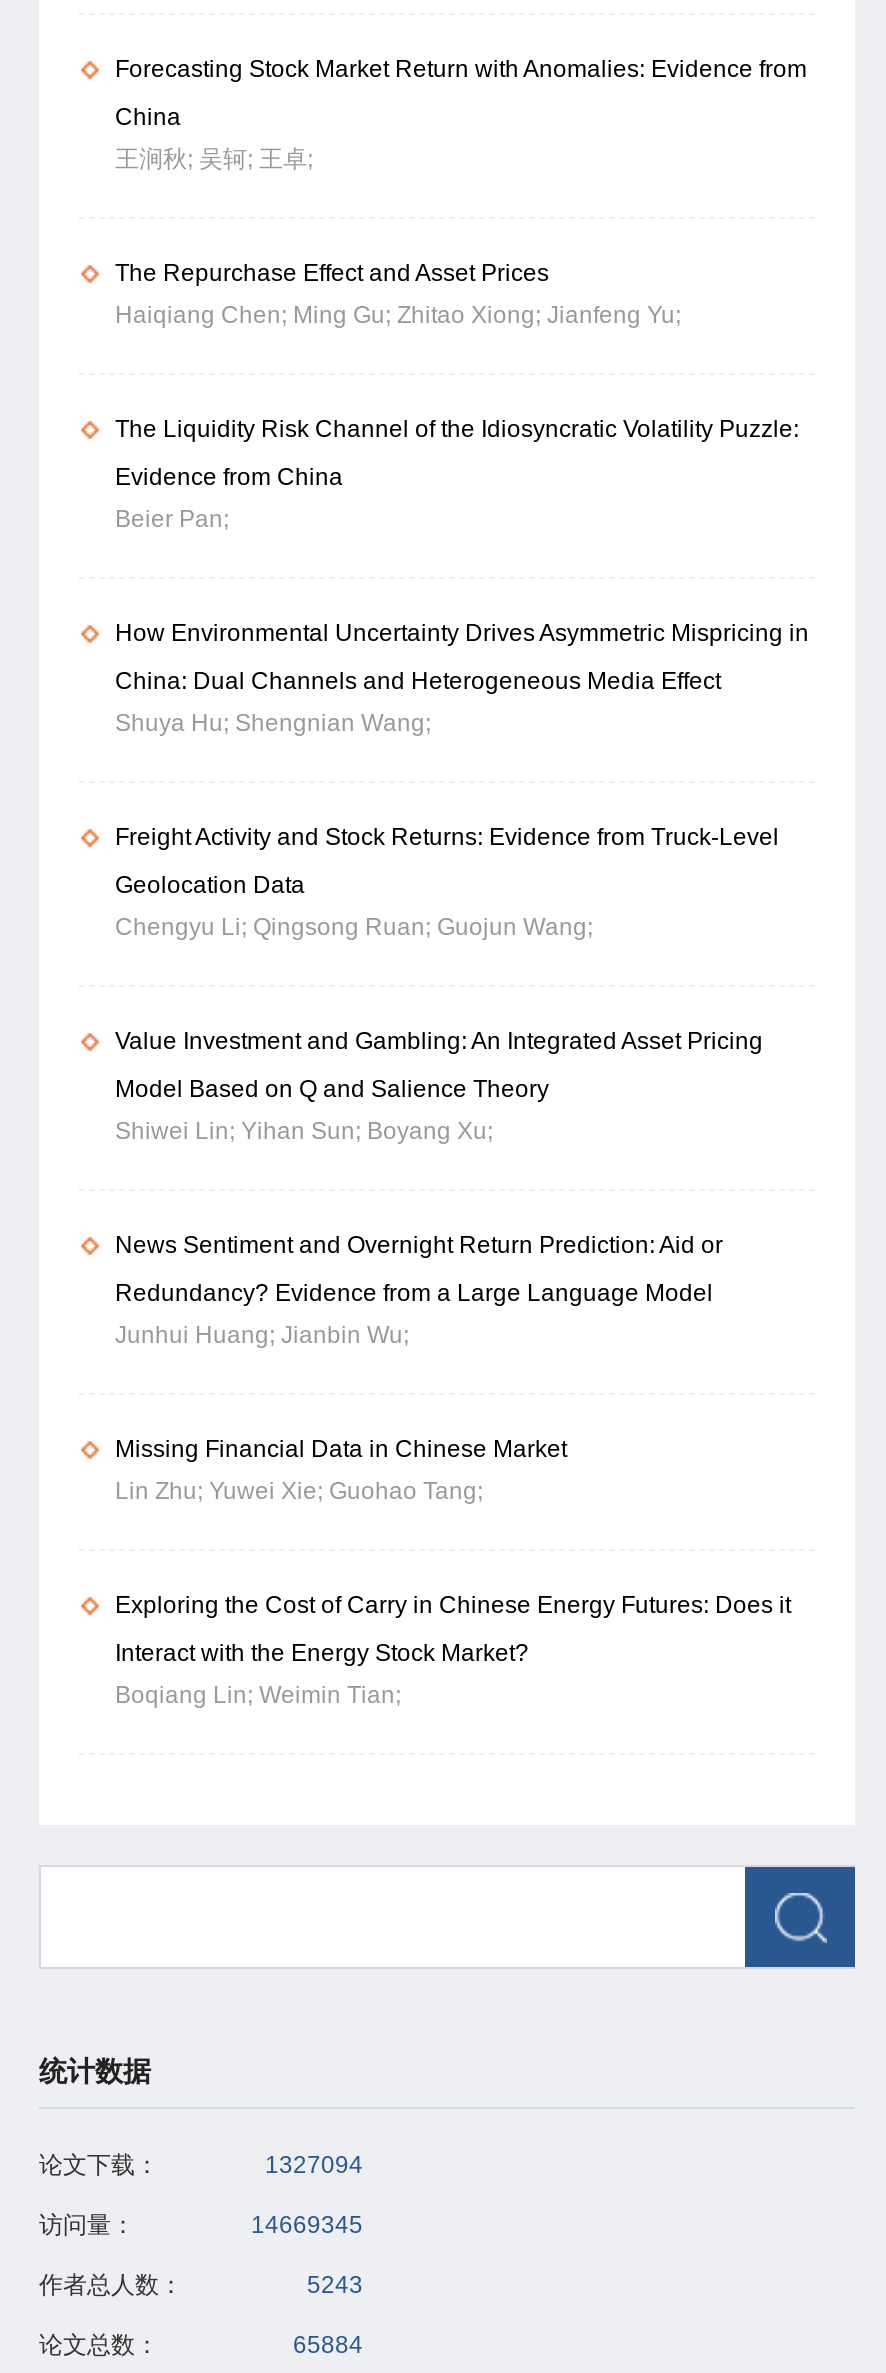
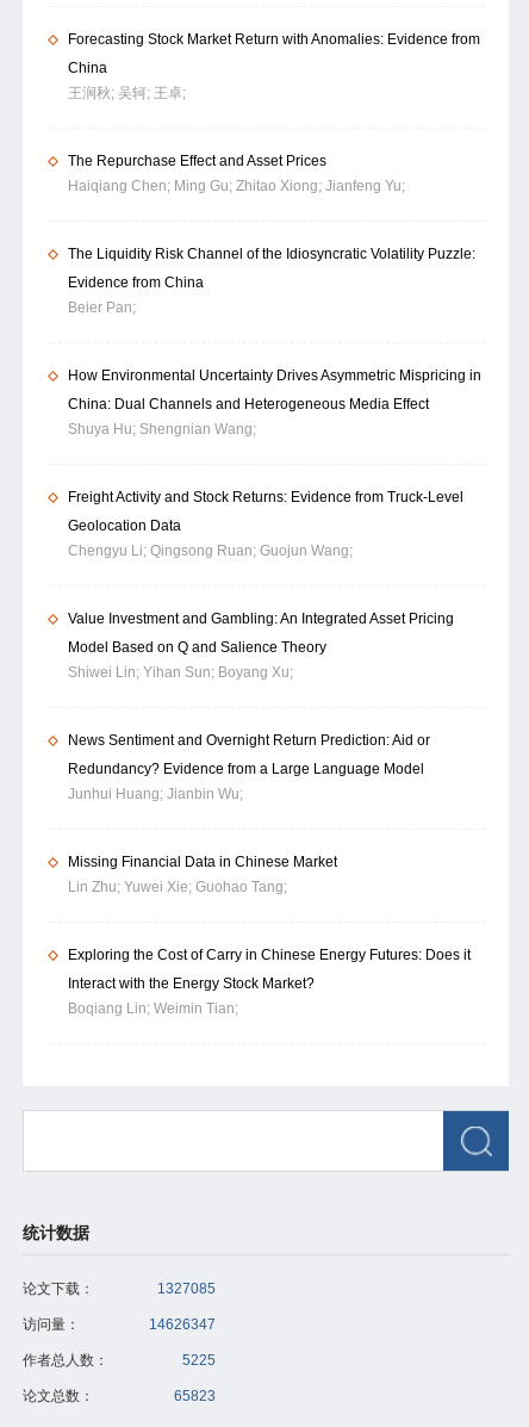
- 1327094
+ 1327085

- 14669345
+ 14626347

- 5243
+ 5225

- 65884
+ 65823
